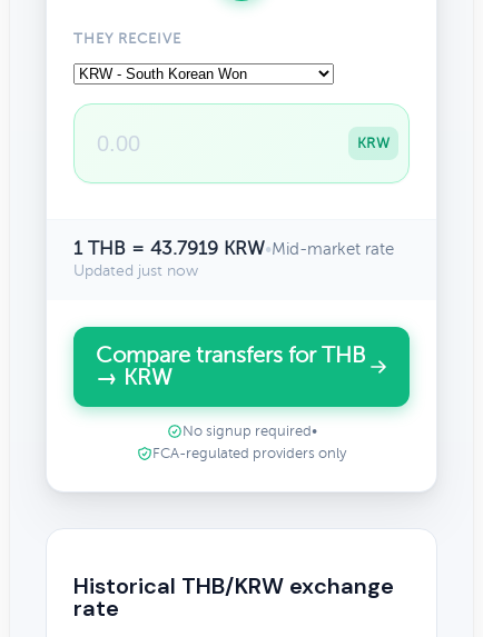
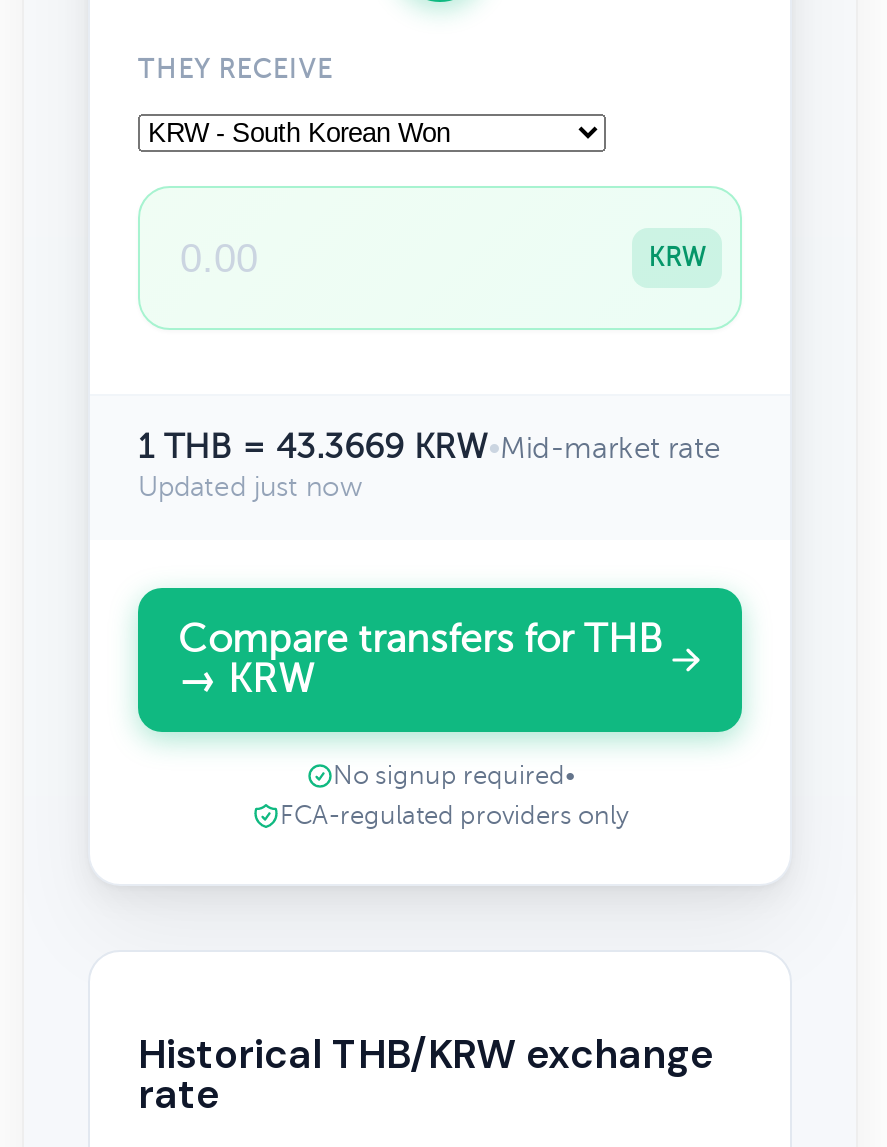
- 1 THB = 43.7919 KRW • Mid-market rate
+ 1 THB = 43.3669 KRW • Mid-market rate
